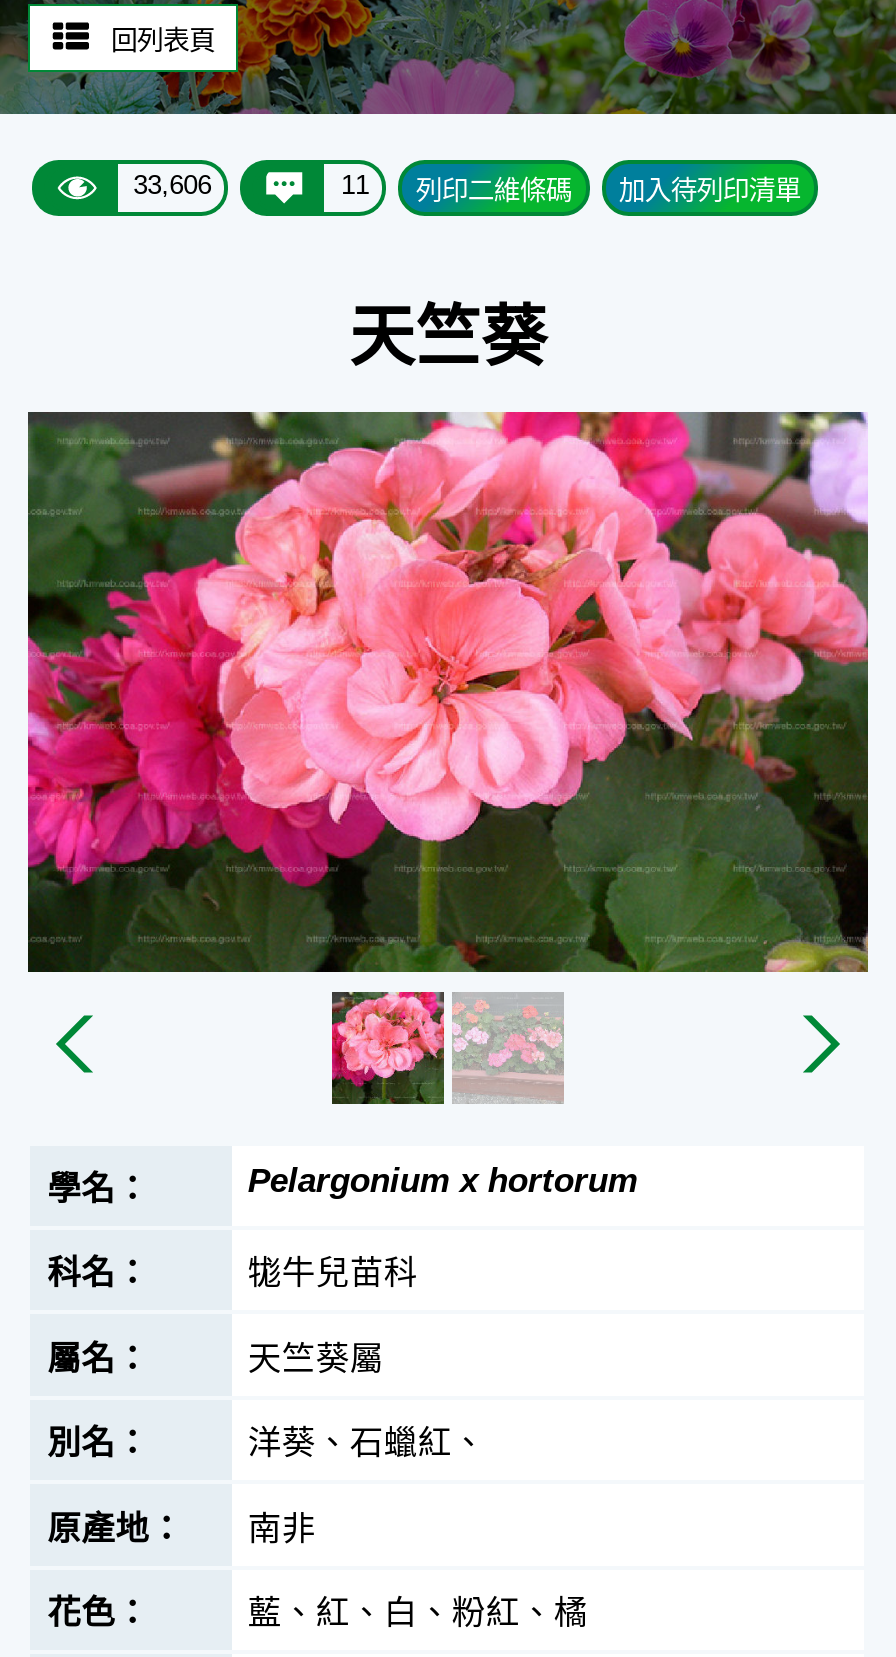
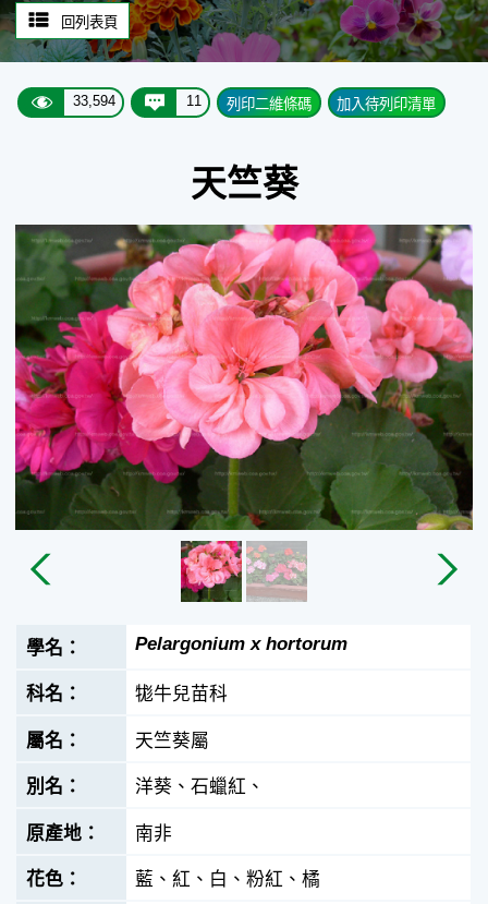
- 33,606
+ 33,594
